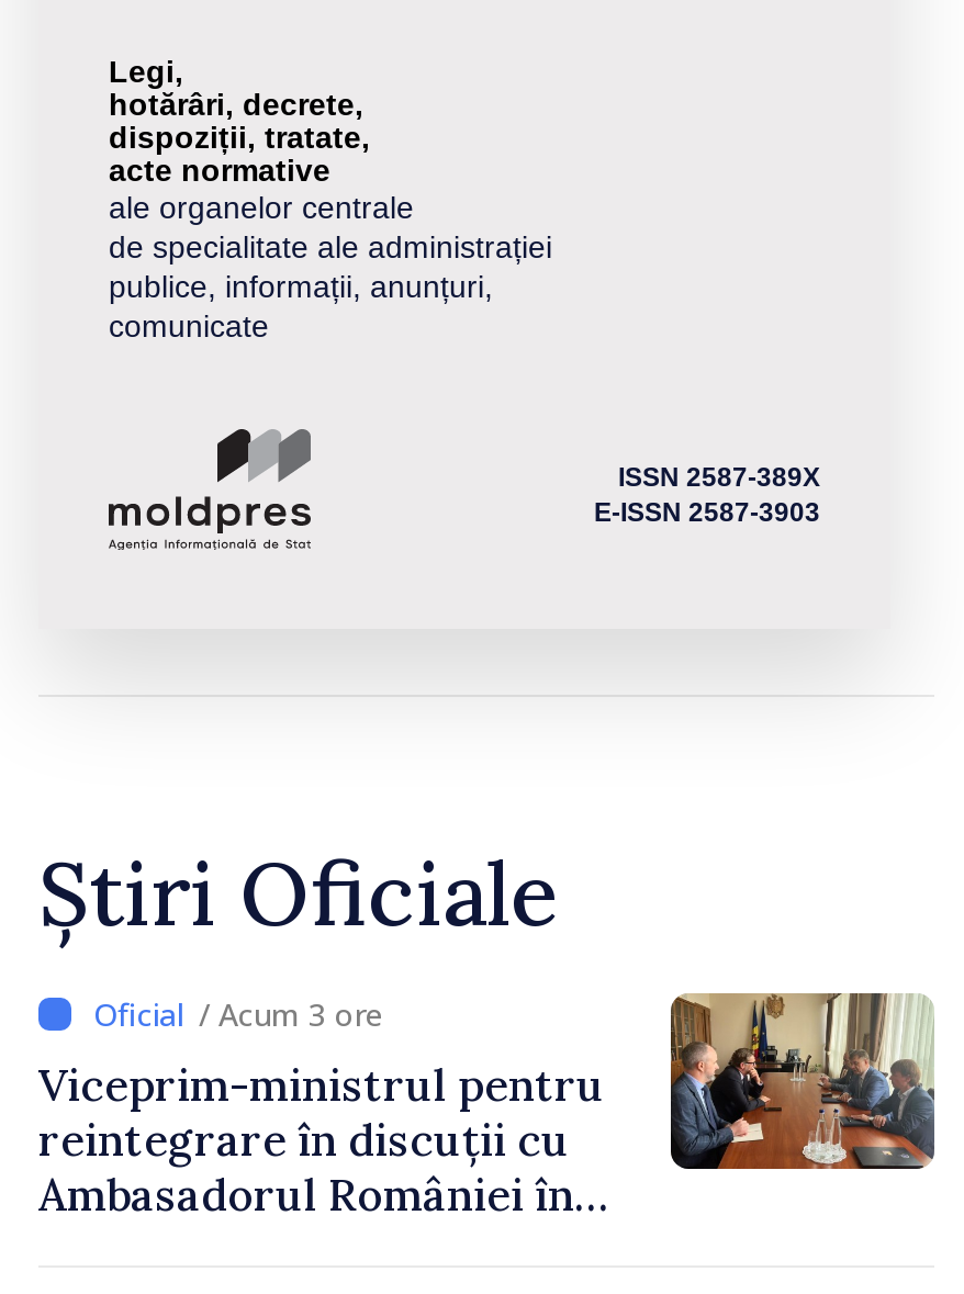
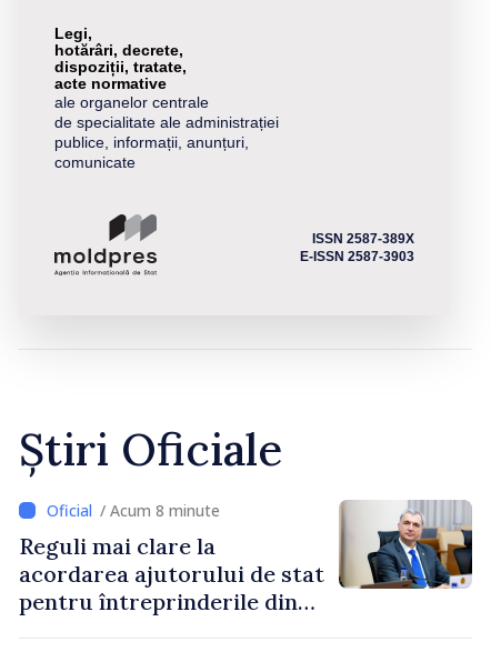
- [image]
- / Acum 3 ore
- Viceprim-ministrul pentru
- reintegrare în discuții cu
- Ambasadorul României în
+ [image]
+ / Acum 8 minute
+ Reguli mai clare la
+ acordarea ajutorului de stat
+ pentru întreprinderile din
